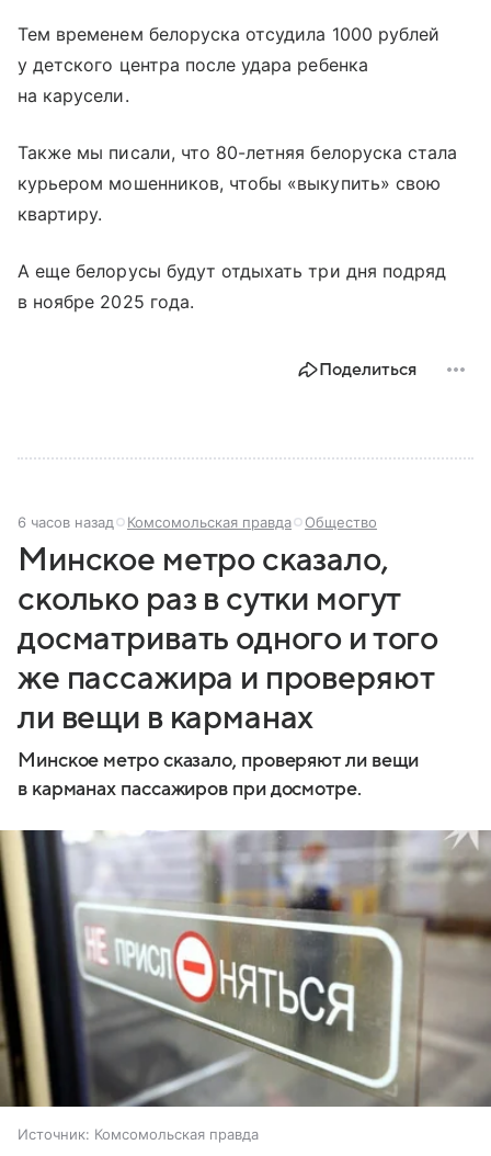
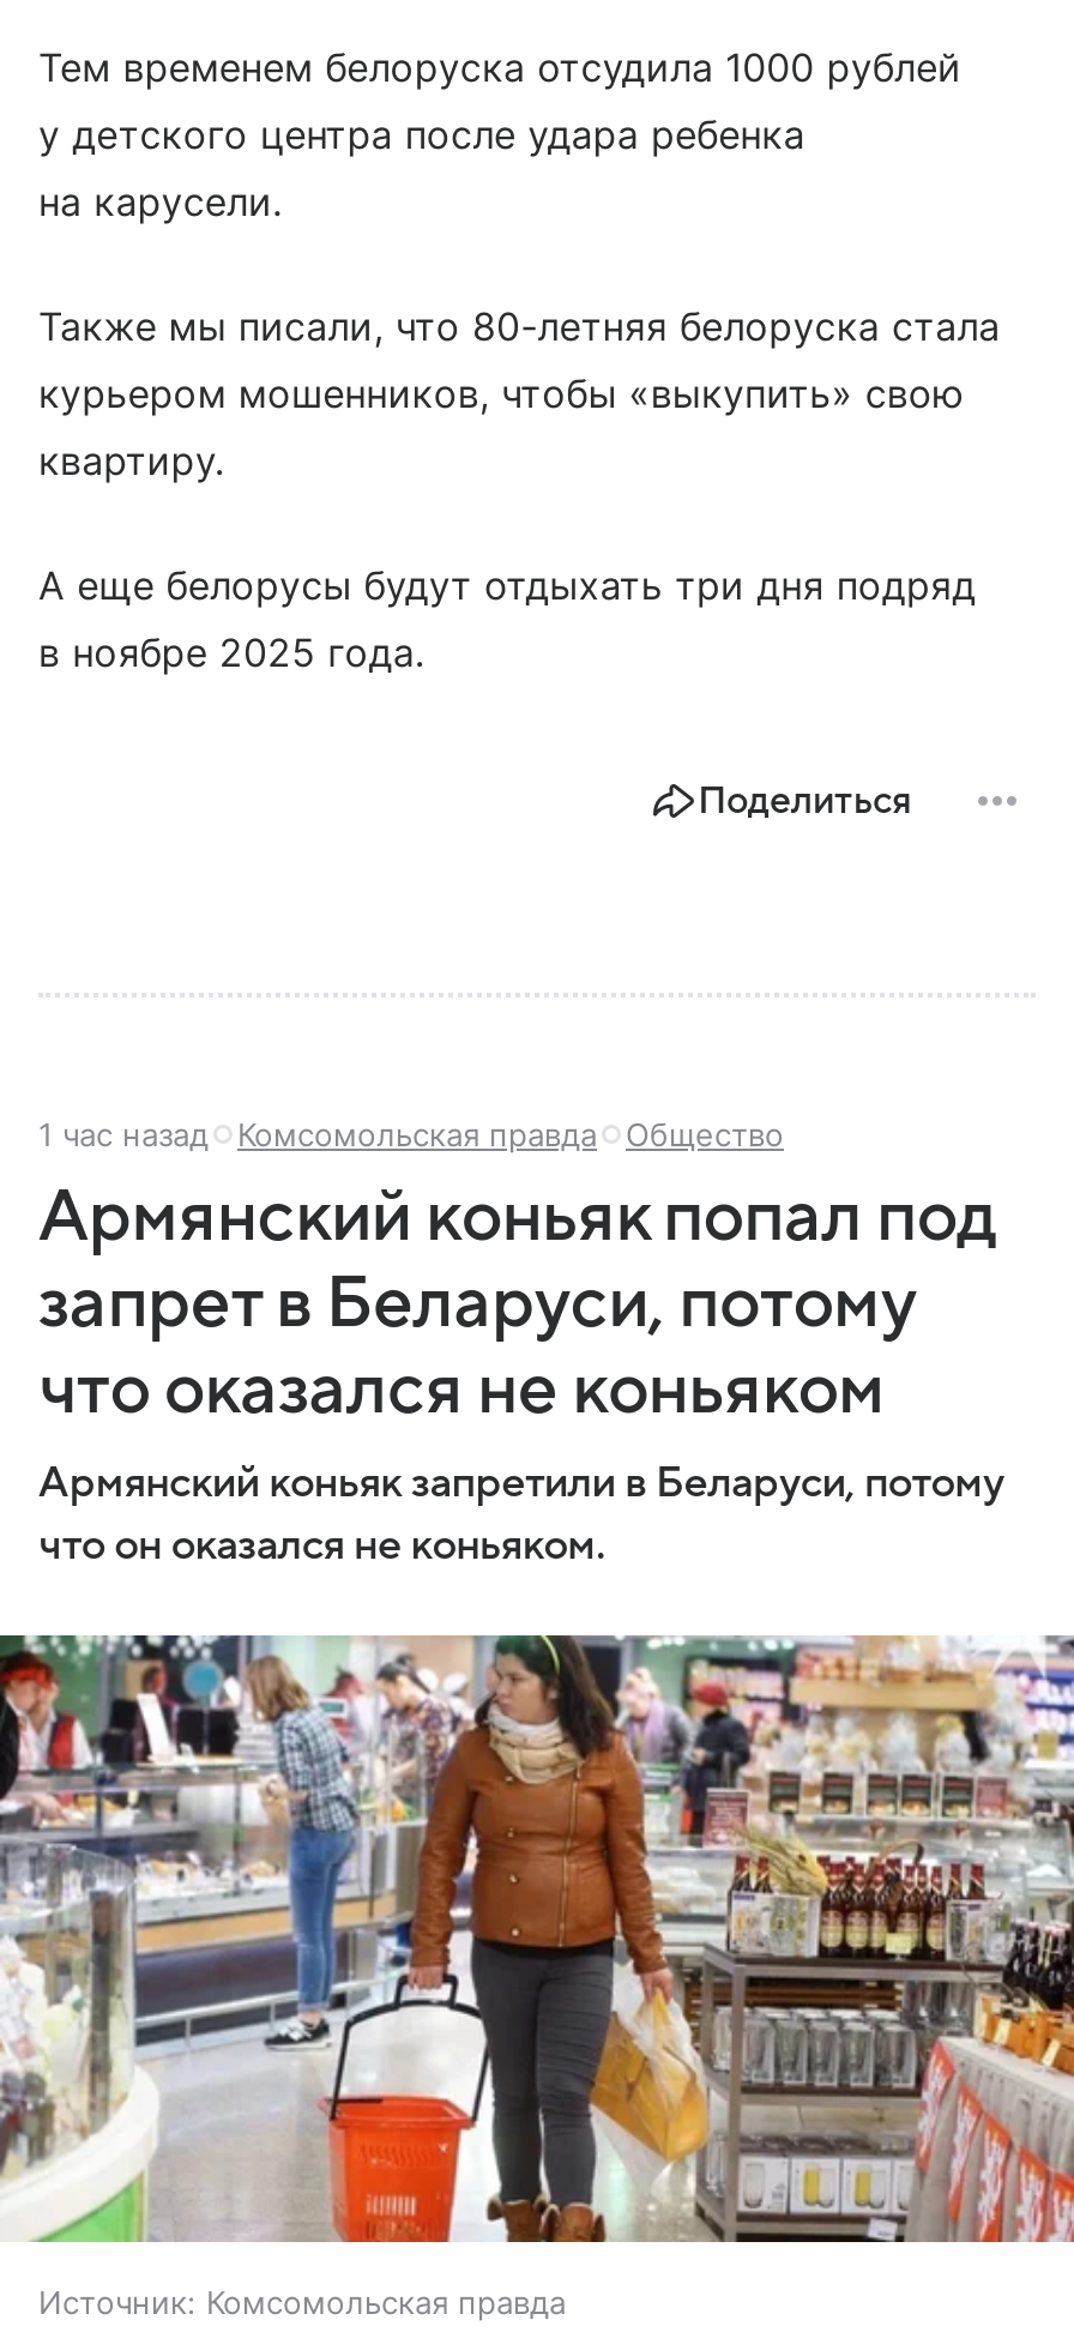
- 6 часов назад Комсомольская правда Общество
+ 1 час назад Комсомольская правда Общество

- Минское метро сказало,
- сколько раз в сутки могут
- досматривать одного и того
- же пассажира и проверяют
- ли вещи в карманах
- Минское метро сказало, проверяют ли вещи
- в карманах пассажиров при досмотре.
+ Армянский коньяк попал под
+ запрет в Беларуси, потому
+ что оказался не коньяком
+ Армянский коньяк запретили в Беларуси, потому
+ что он оказался не коньяком.

- [image]
+ [image]
